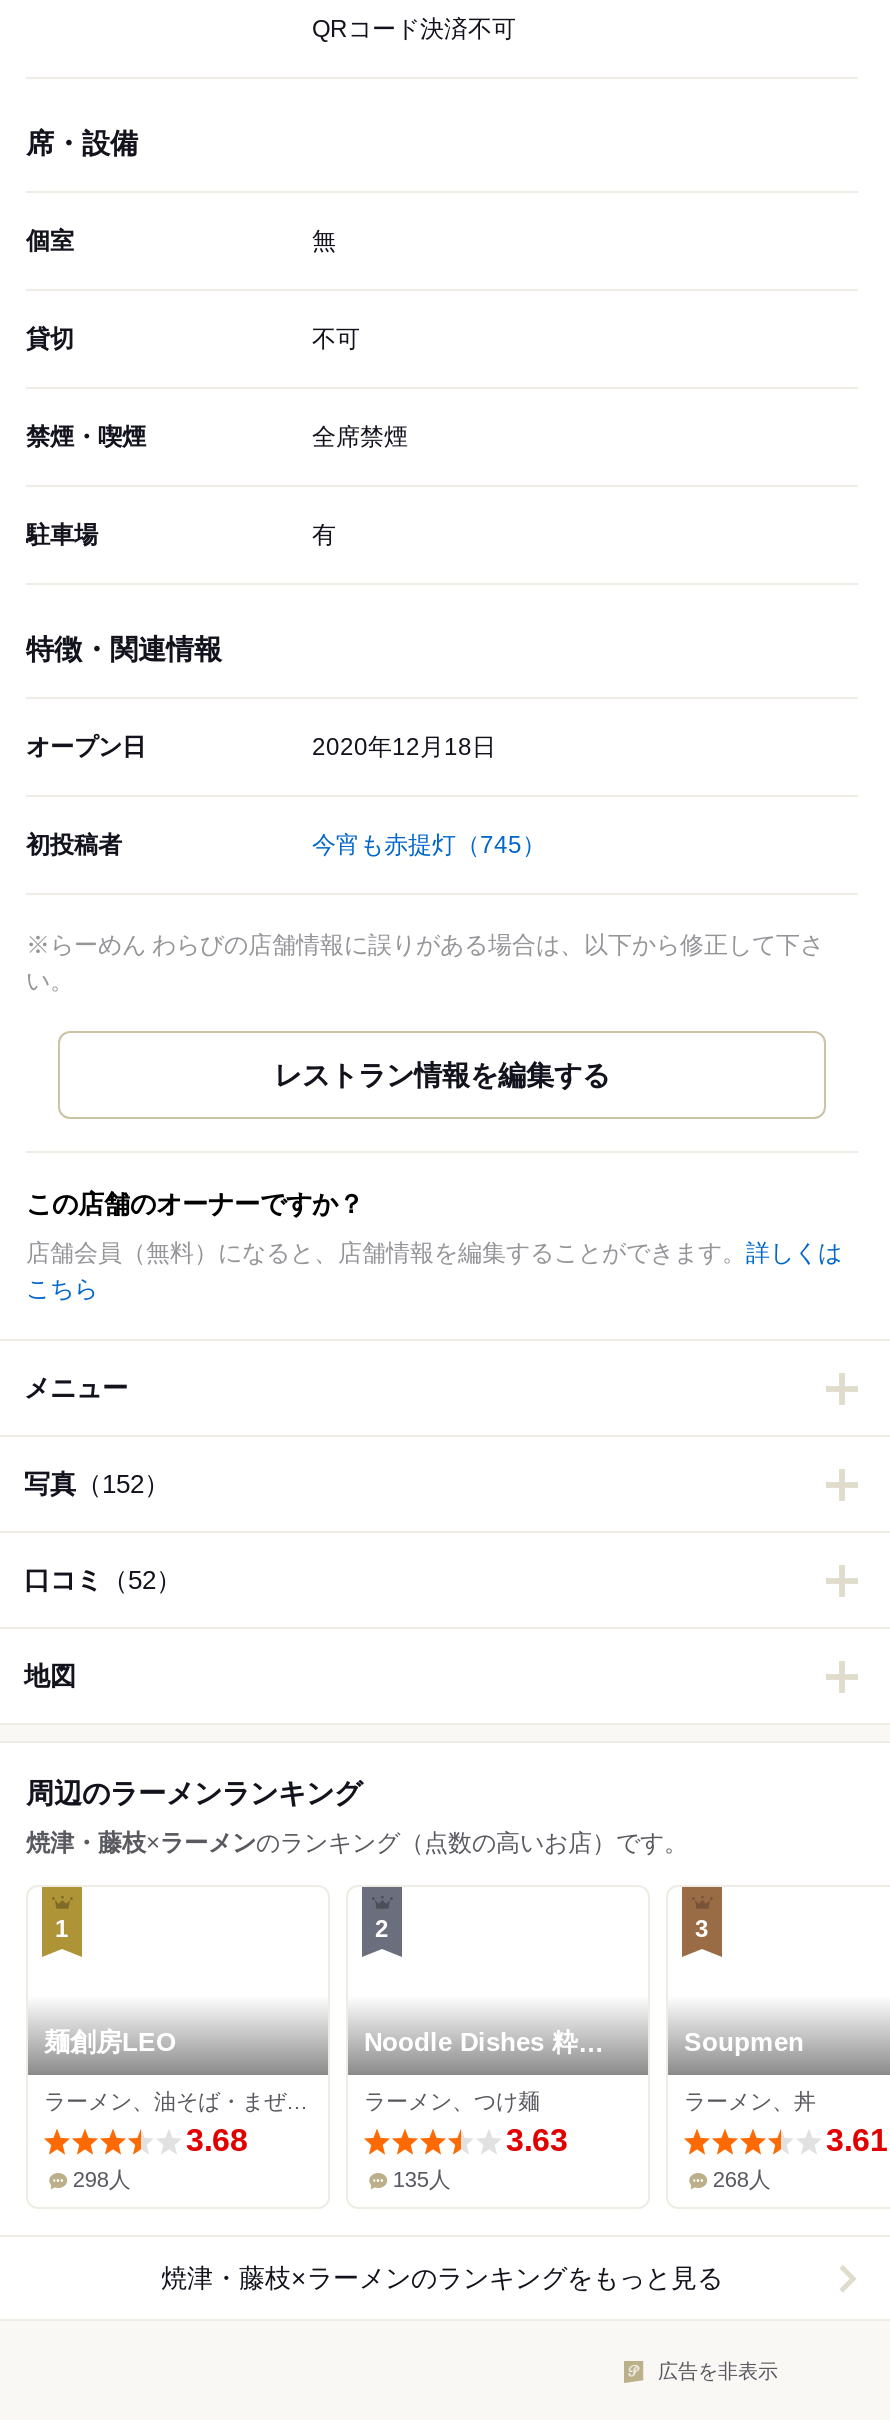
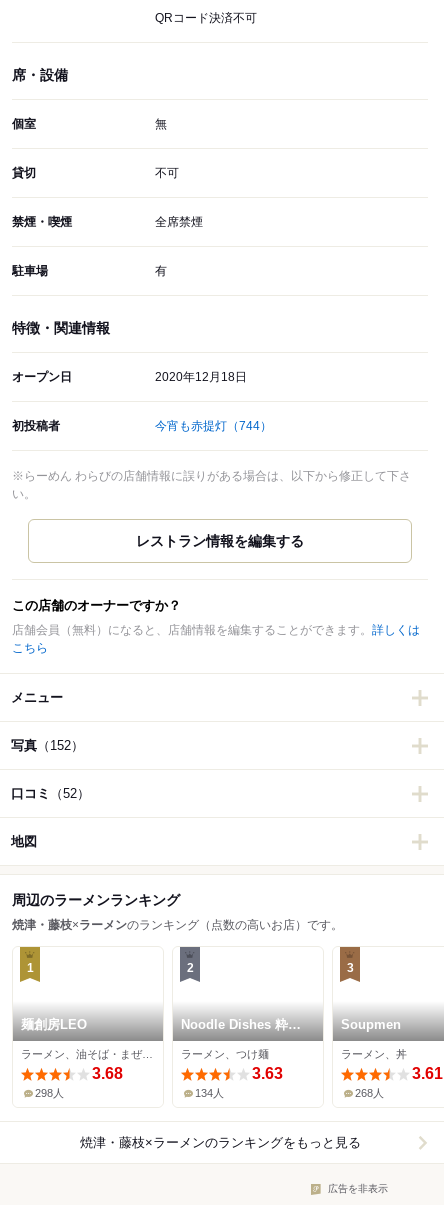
- 今宵も赤提灯（745）
+ 今宵も赤提灯（744）

- 135人
+ 134人
